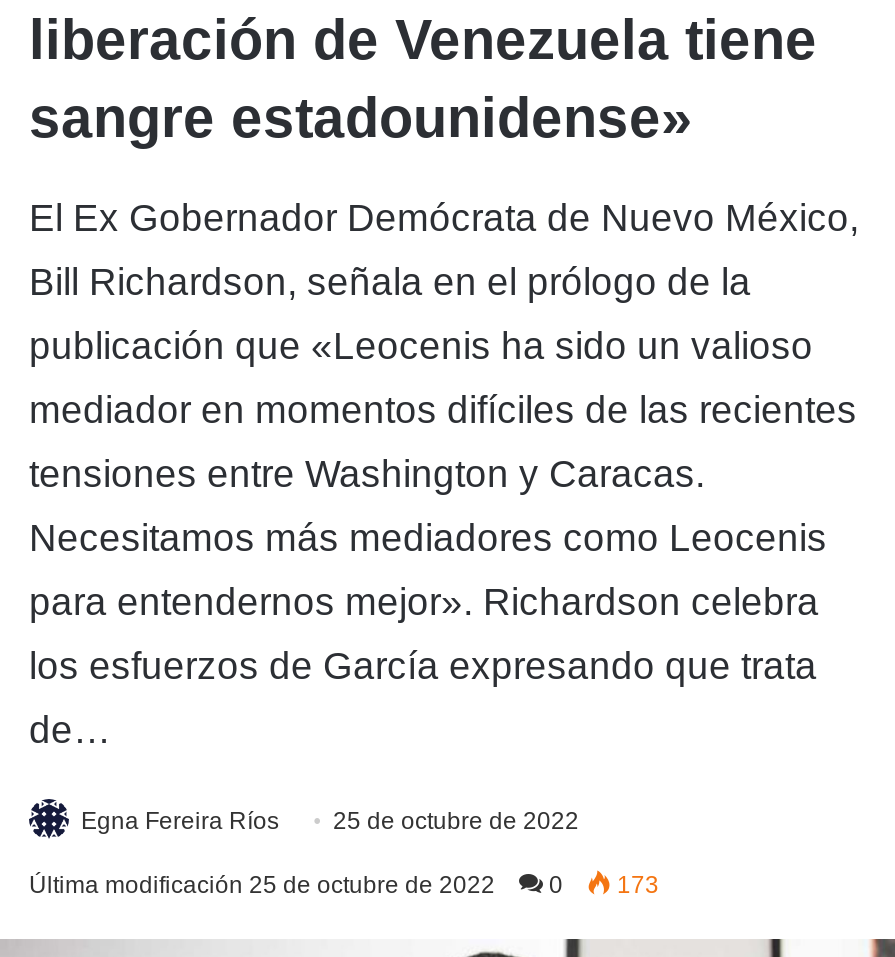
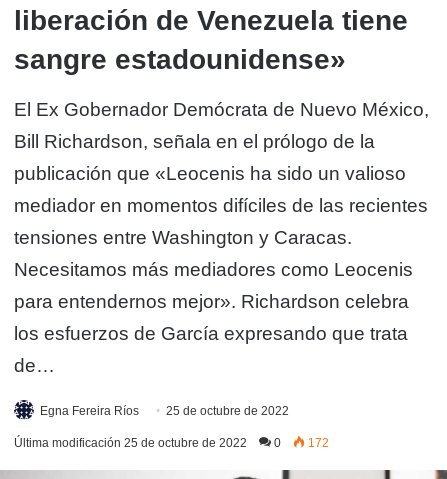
- Última modificación 25 de octubre de 2022 0 173
+ Última modificación 25 de octubre de 2022 0 172
